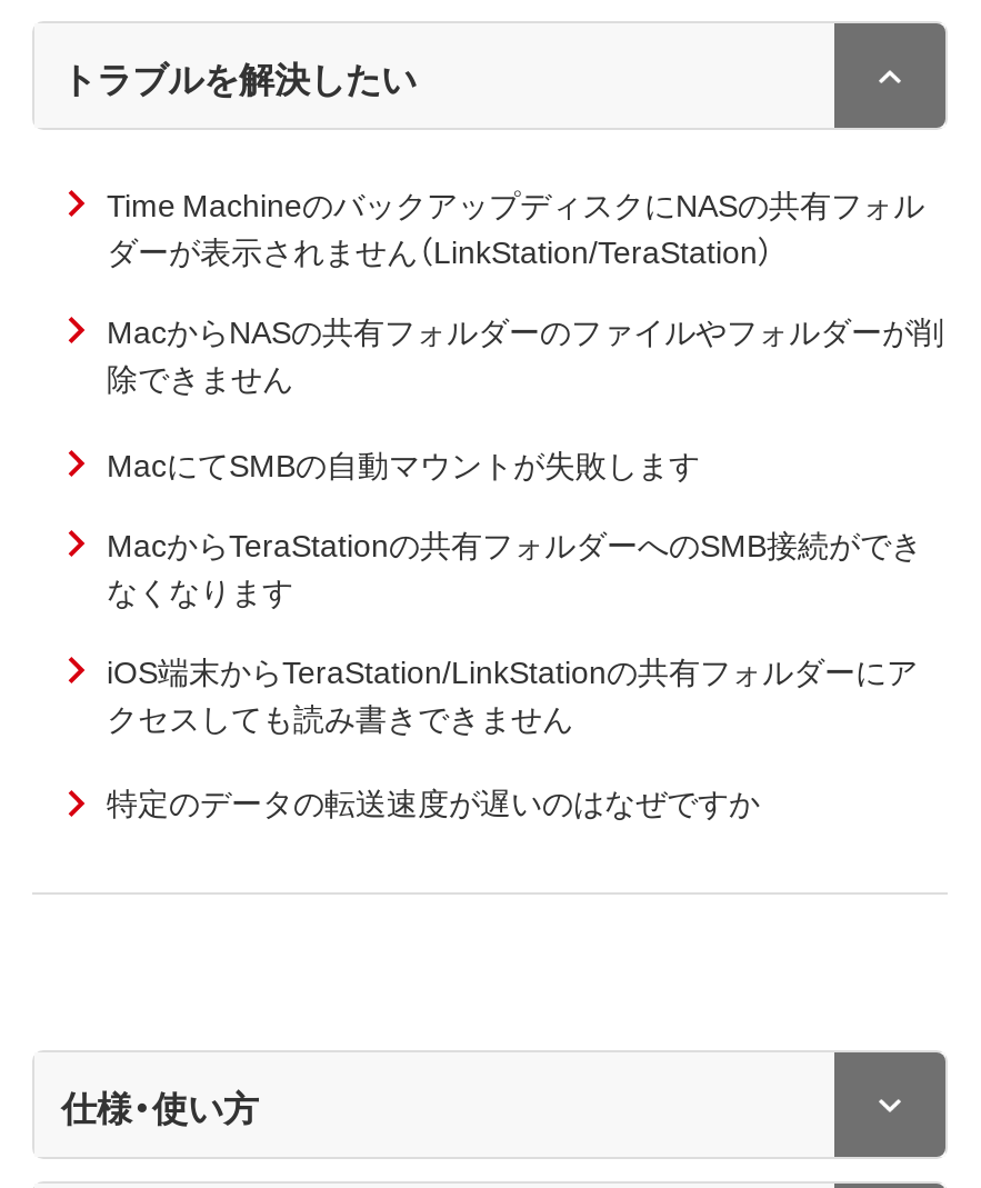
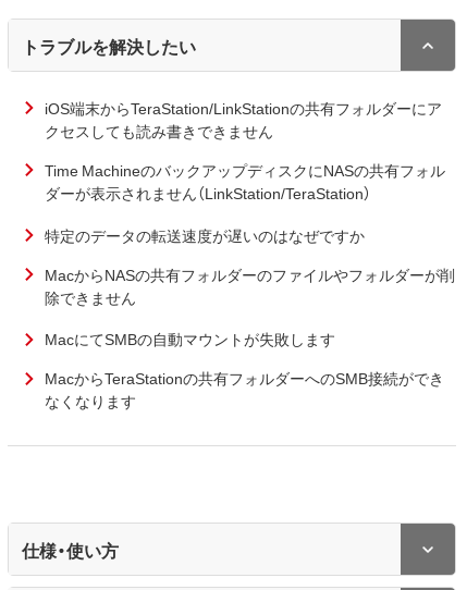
moved down: Time MachineのバックアップディスクにNASの共有フォル | ダーが表示されません（LinkStation/TeraStation）

moved down: MacからNASの共有フォルダーのファイルやフォルダーが削 | 除できません | MacにてSMBの自動マウントが失敗します | MacからTeraStationの共有フォルダーへのSMB接続ができ | なくなります

moved up: iOS端末からTeraStation/LinkStationの共有フォルダーにア | クセスしても読み書きできません

moved up: 特定のデータの転送速度が遅いのはなぜですか
